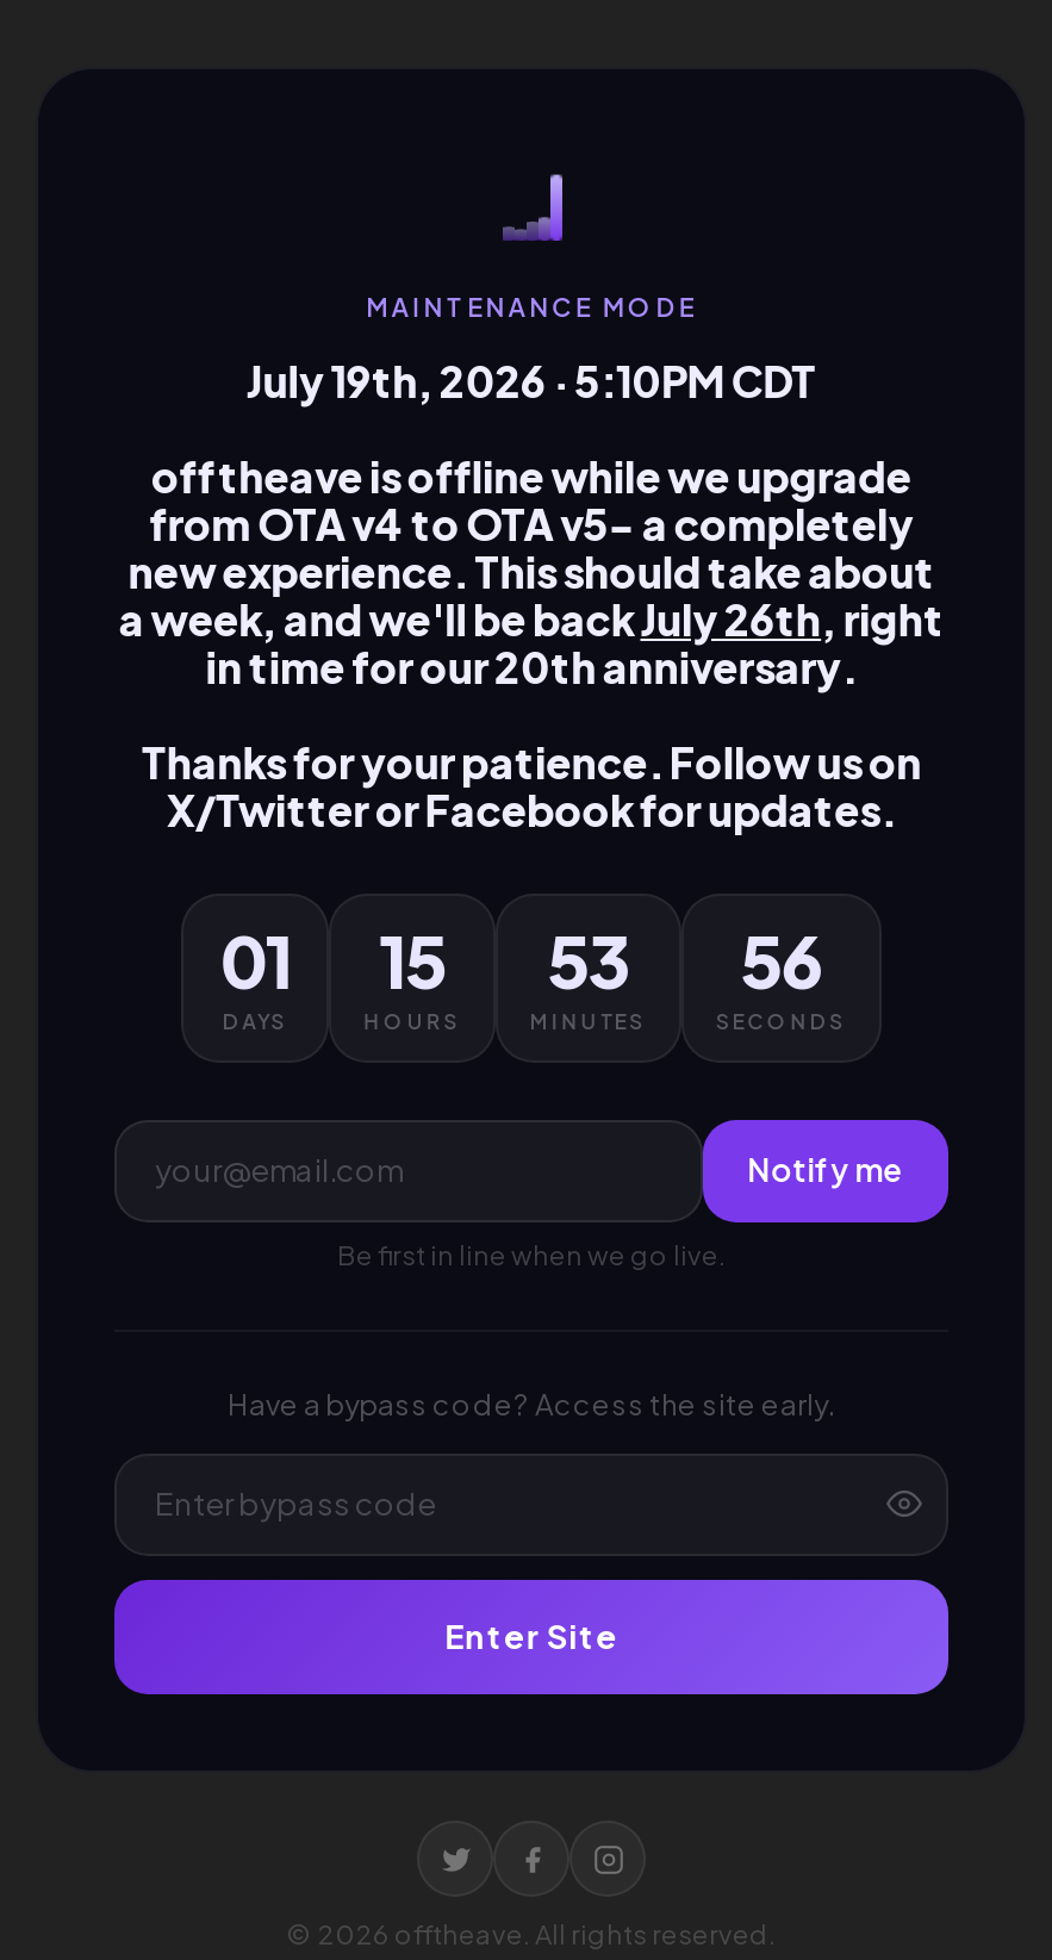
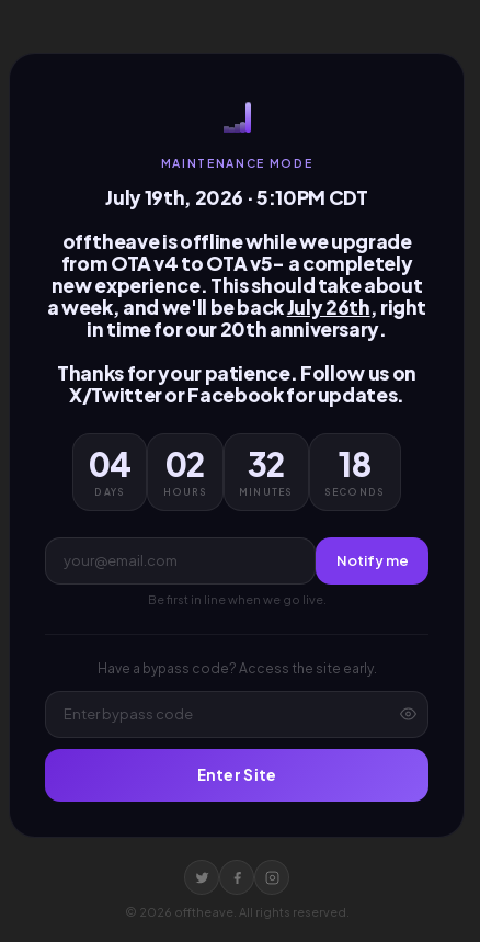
- 01
+ 04

- 15
+ 02

- 53
+ 32

- 56
+ 18
